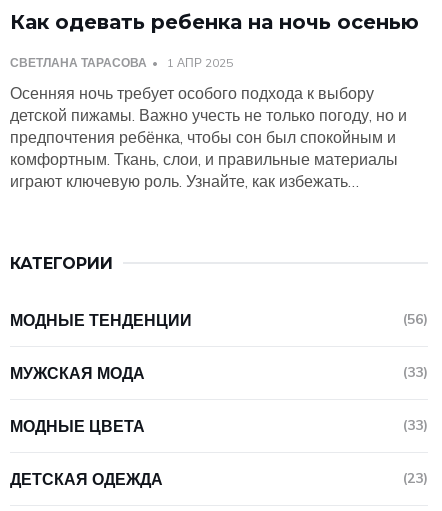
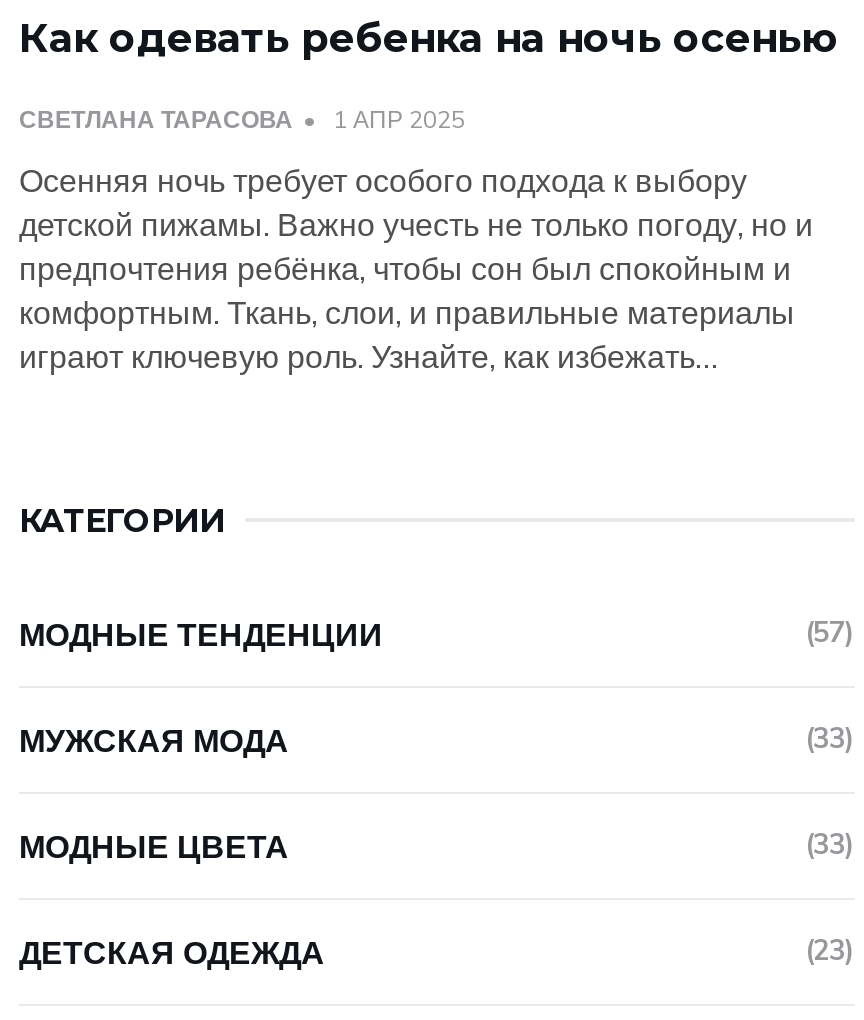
- (56)
+ (57)
